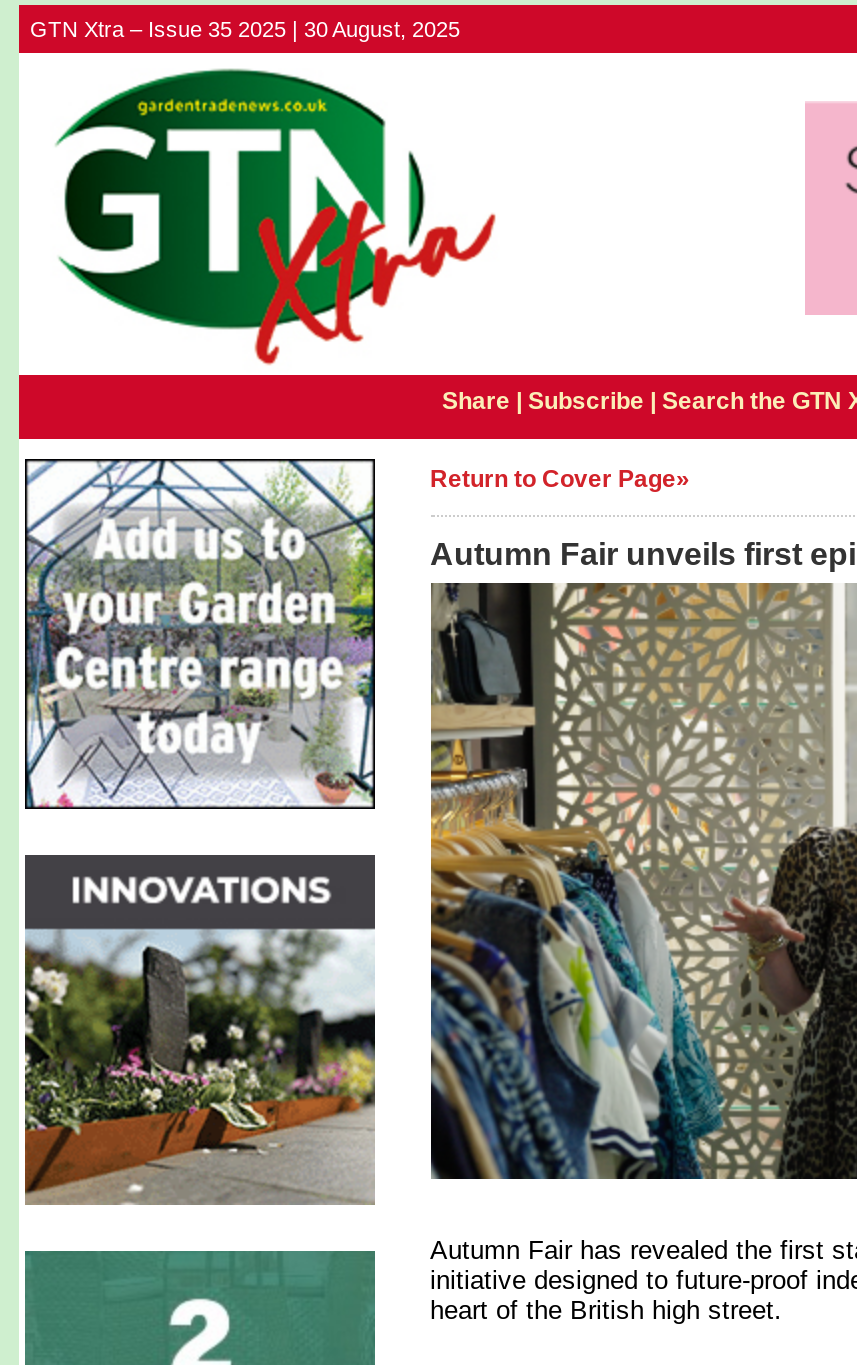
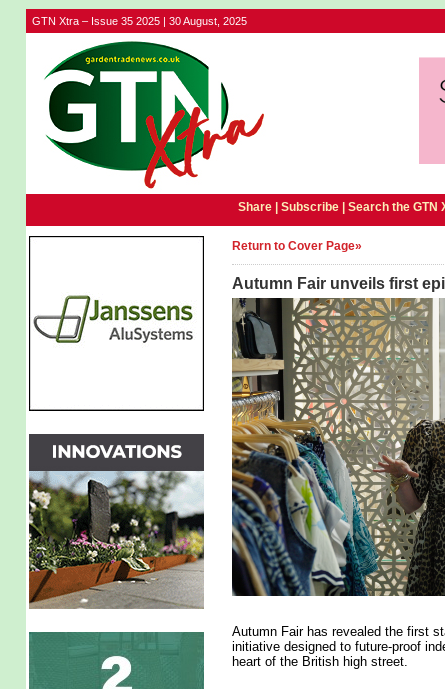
- [image]
+ [image]
